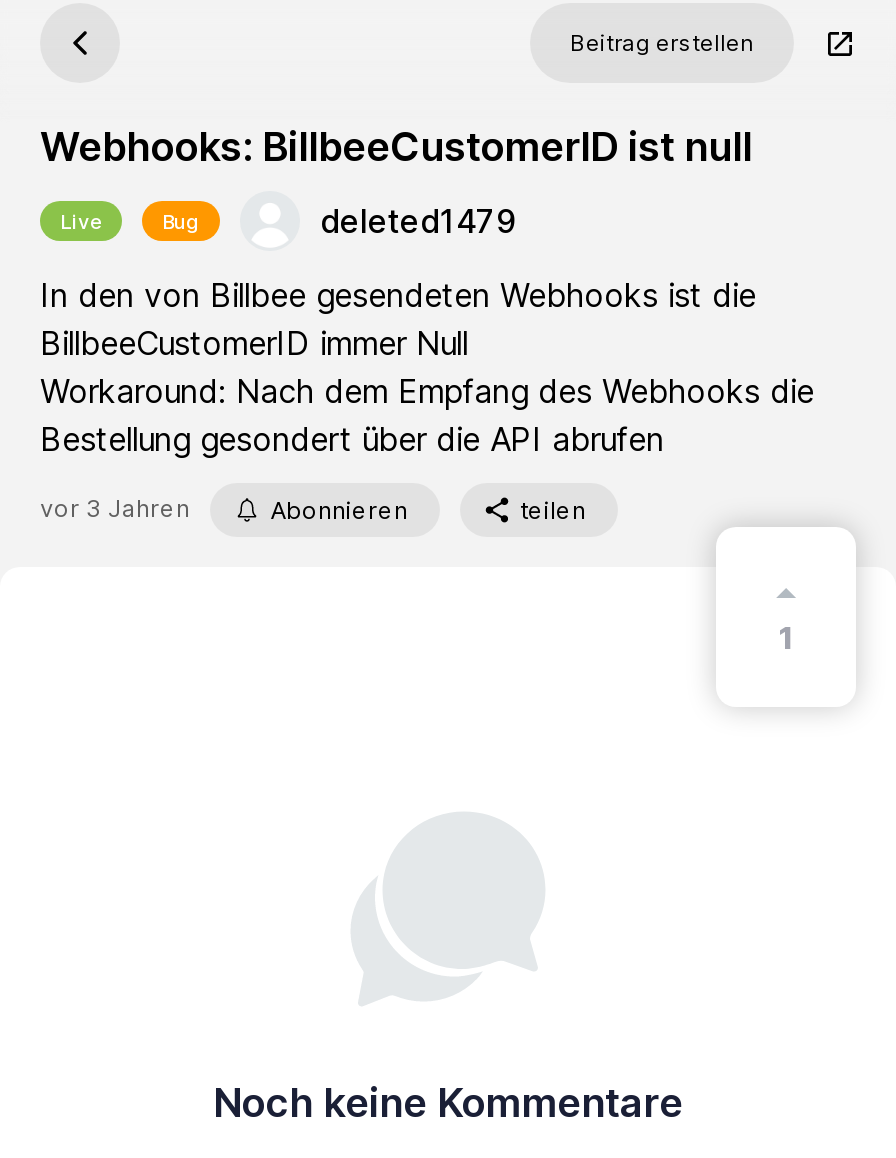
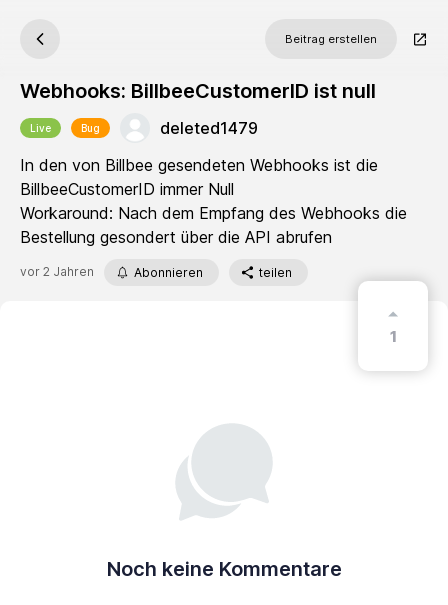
- vor 3 Jahren
+ vor 2 Jahren
